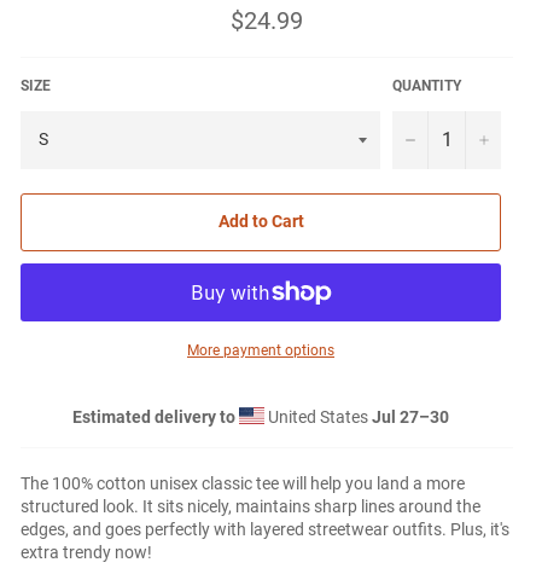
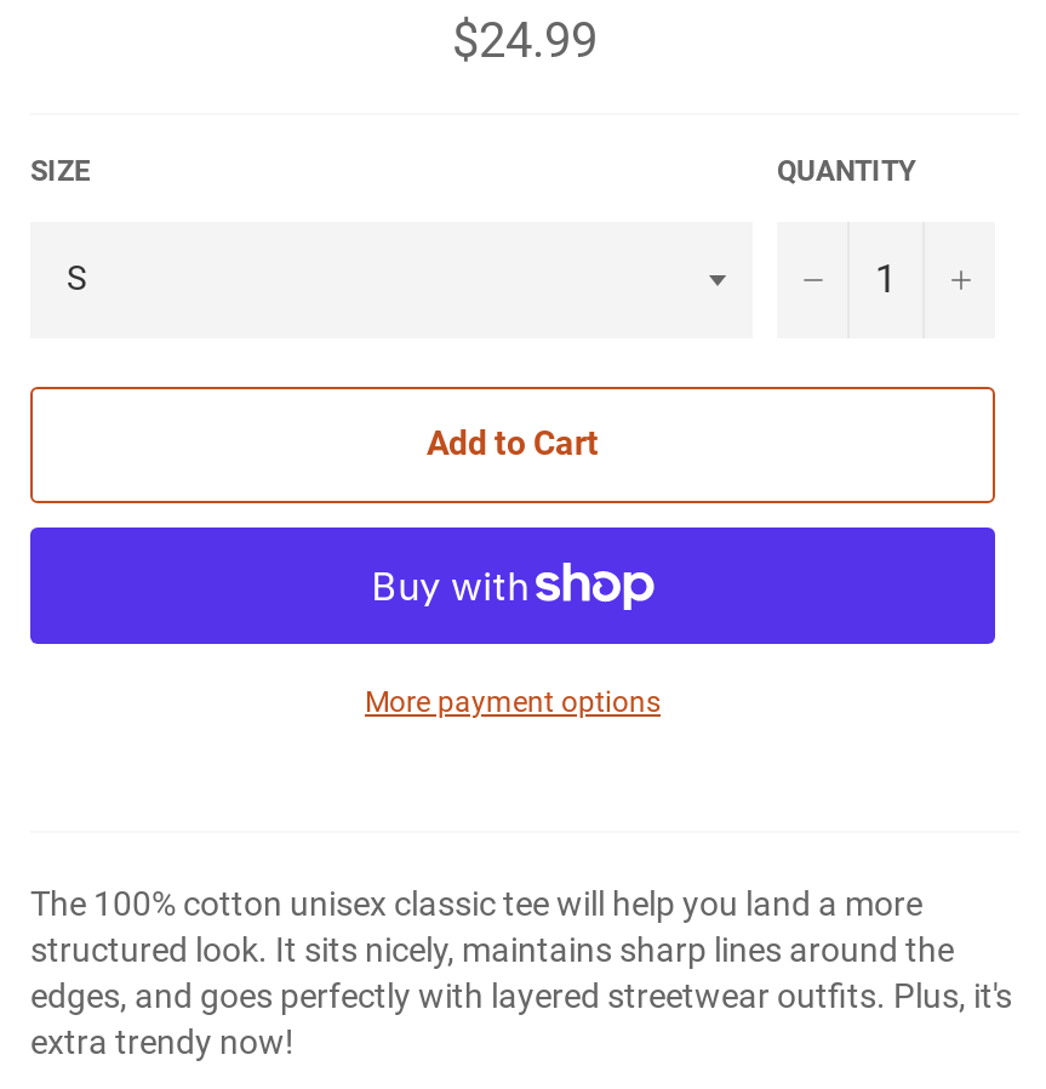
- Estimated delivery to
- United States Jul 27–30
